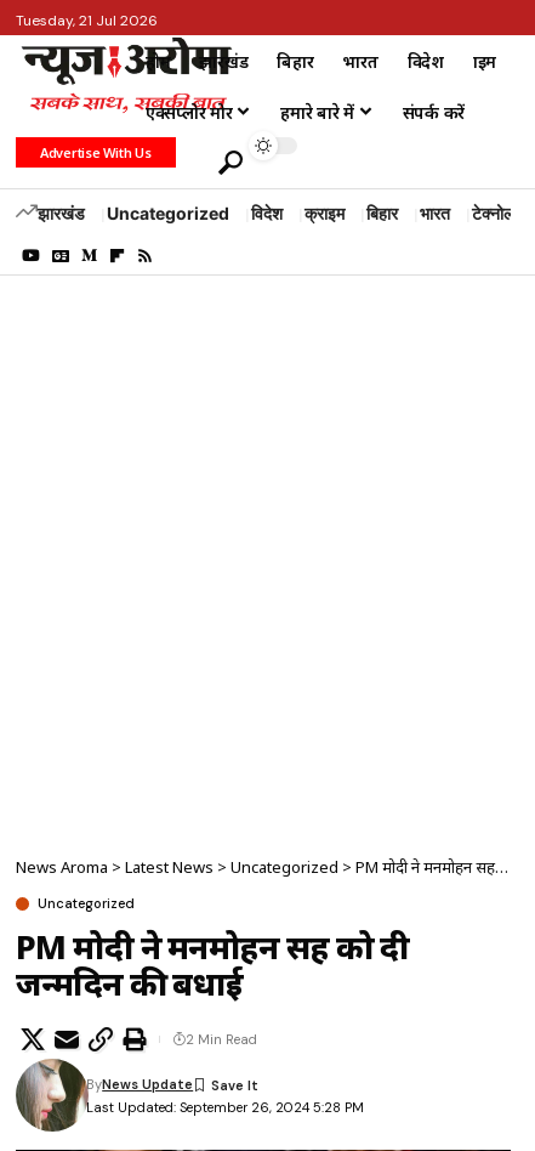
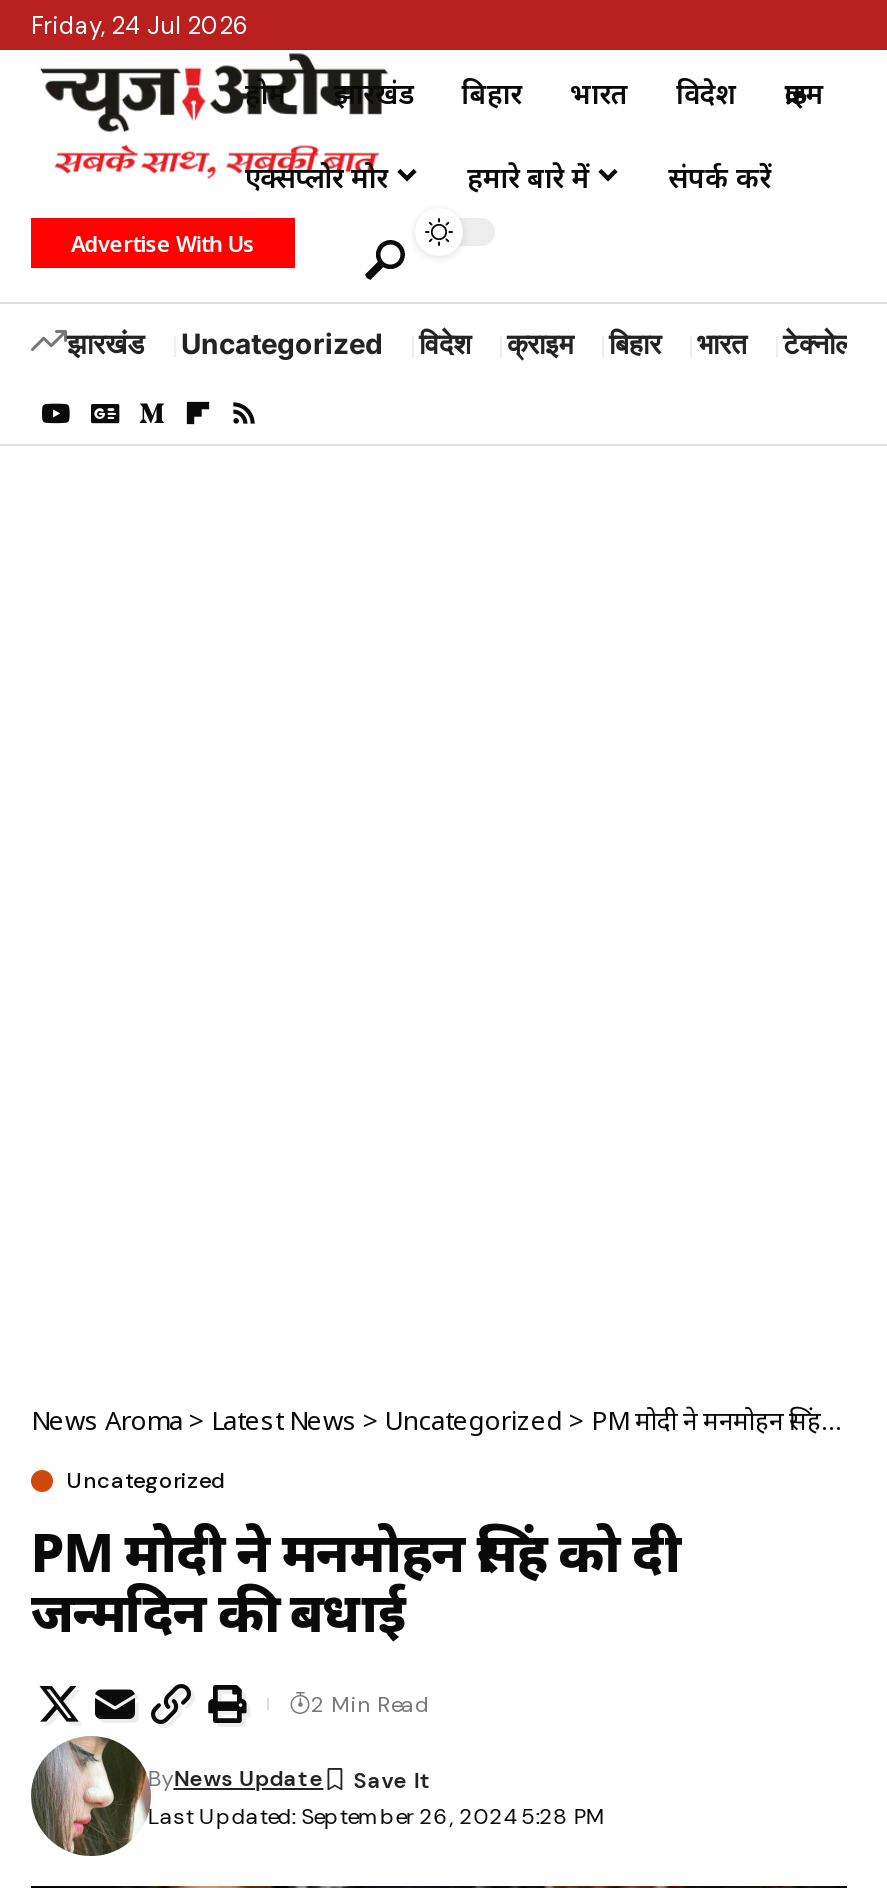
- Tuesday, 21 Jul 2026
+ Friday, 24 Jul 2026
